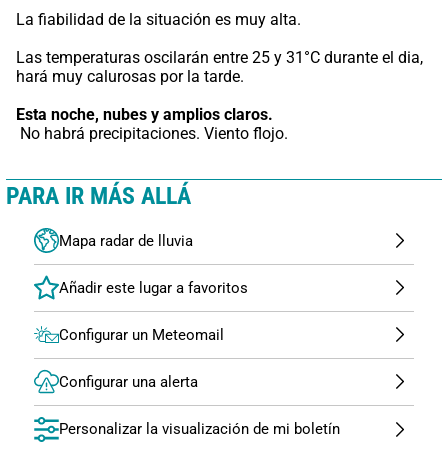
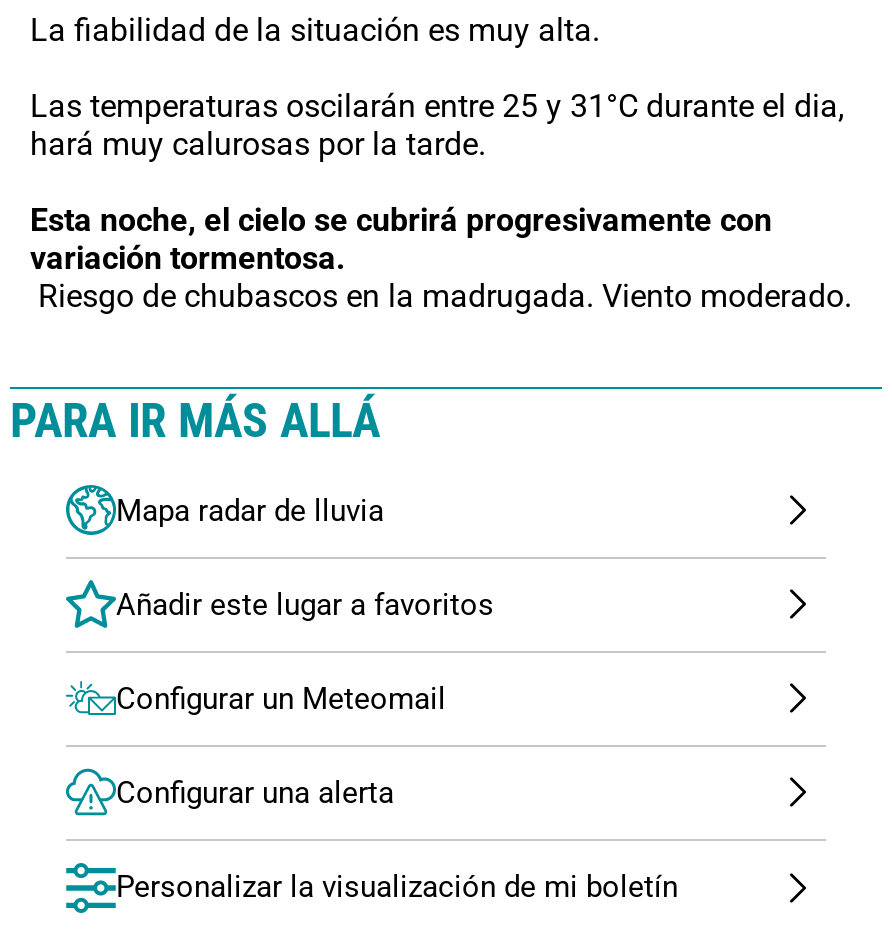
- Esta noche, nubes y amplios claros.
- No habrá precipitaciones. Viento flojo.
+ Esta noche, el cielo se cubrirá progresivamente con
+ variación tormentosa.
+ Riesgo de chubascos en la madrugada. Viento moderado.
